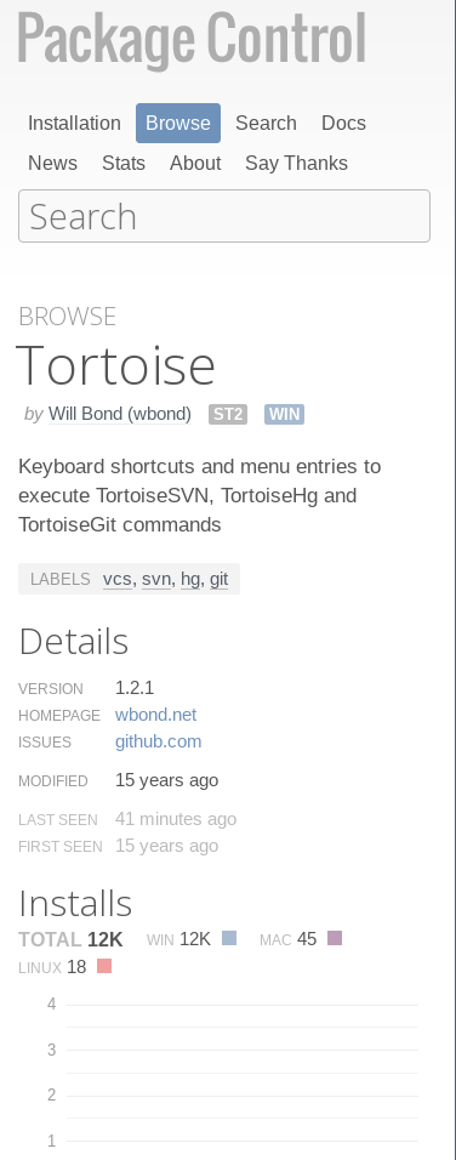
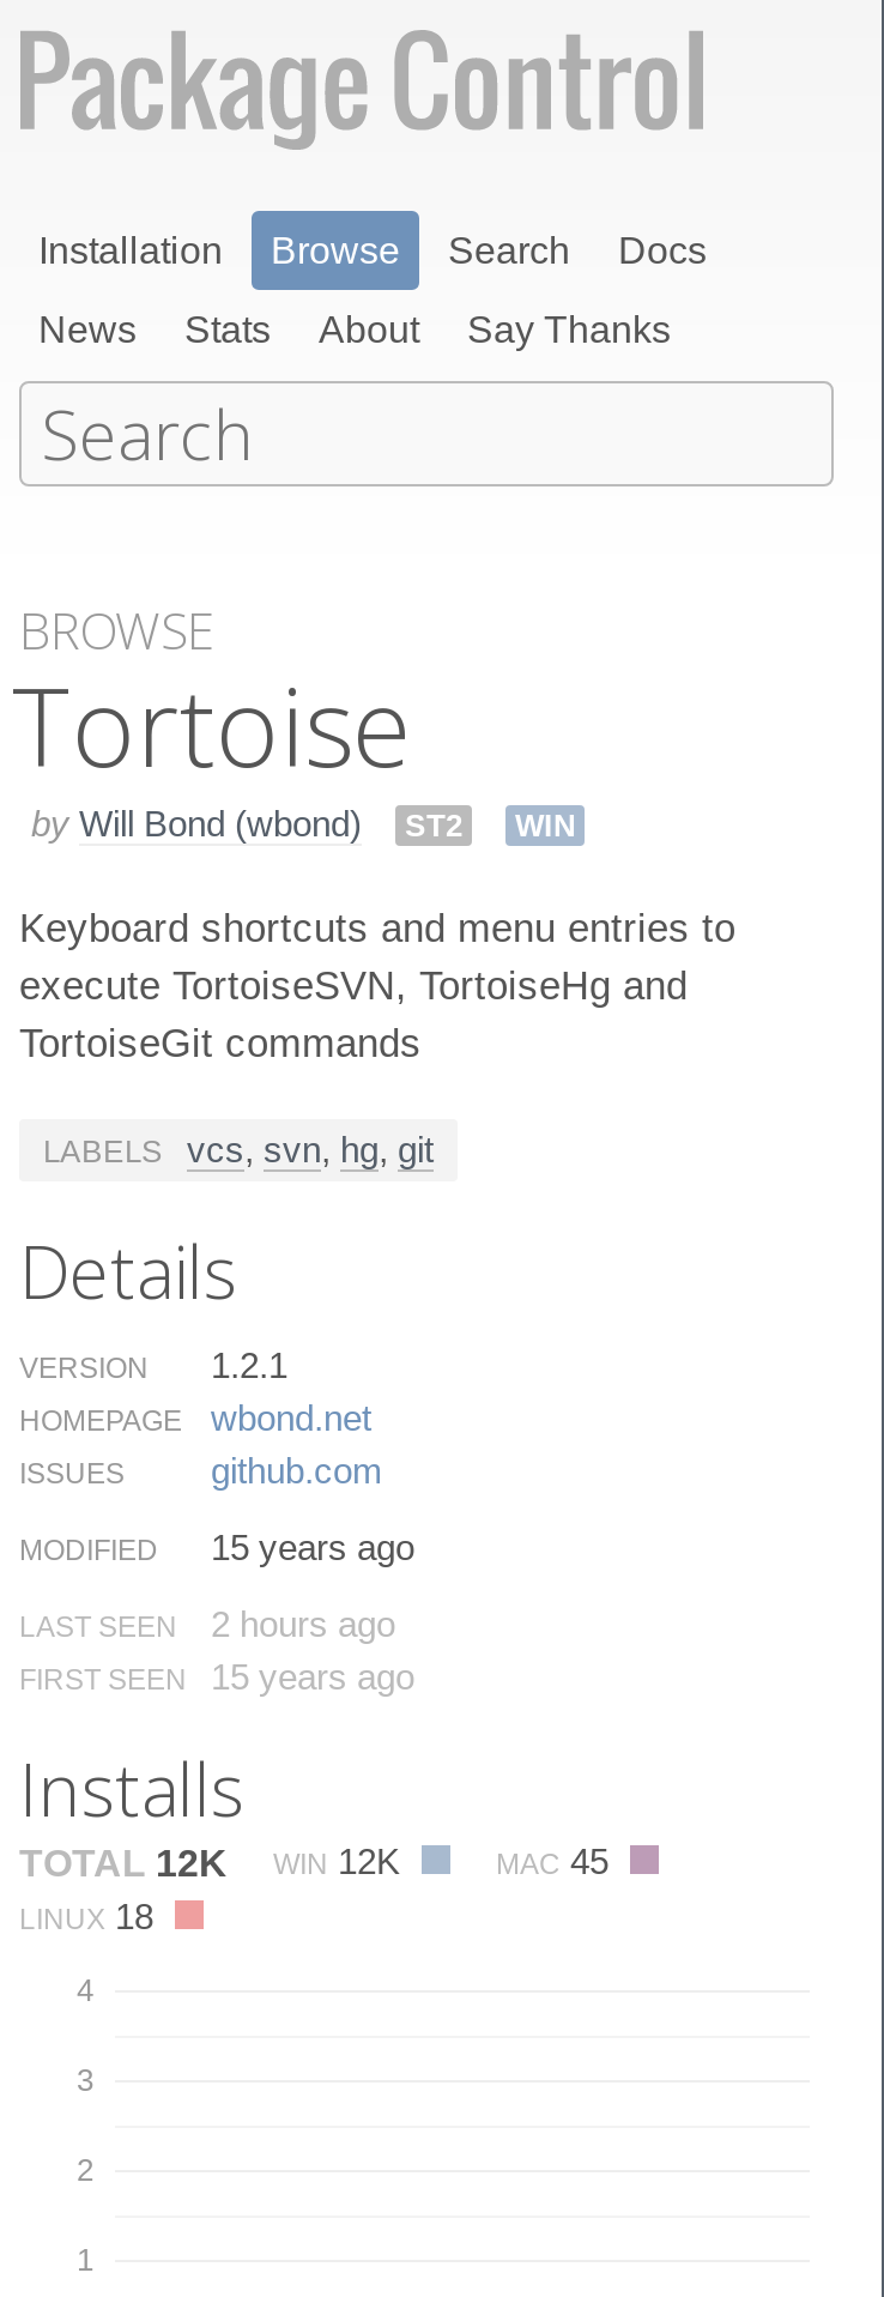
- LAST SEEN 41 minutes ago
+ LAST SEEN 2 hours ago
